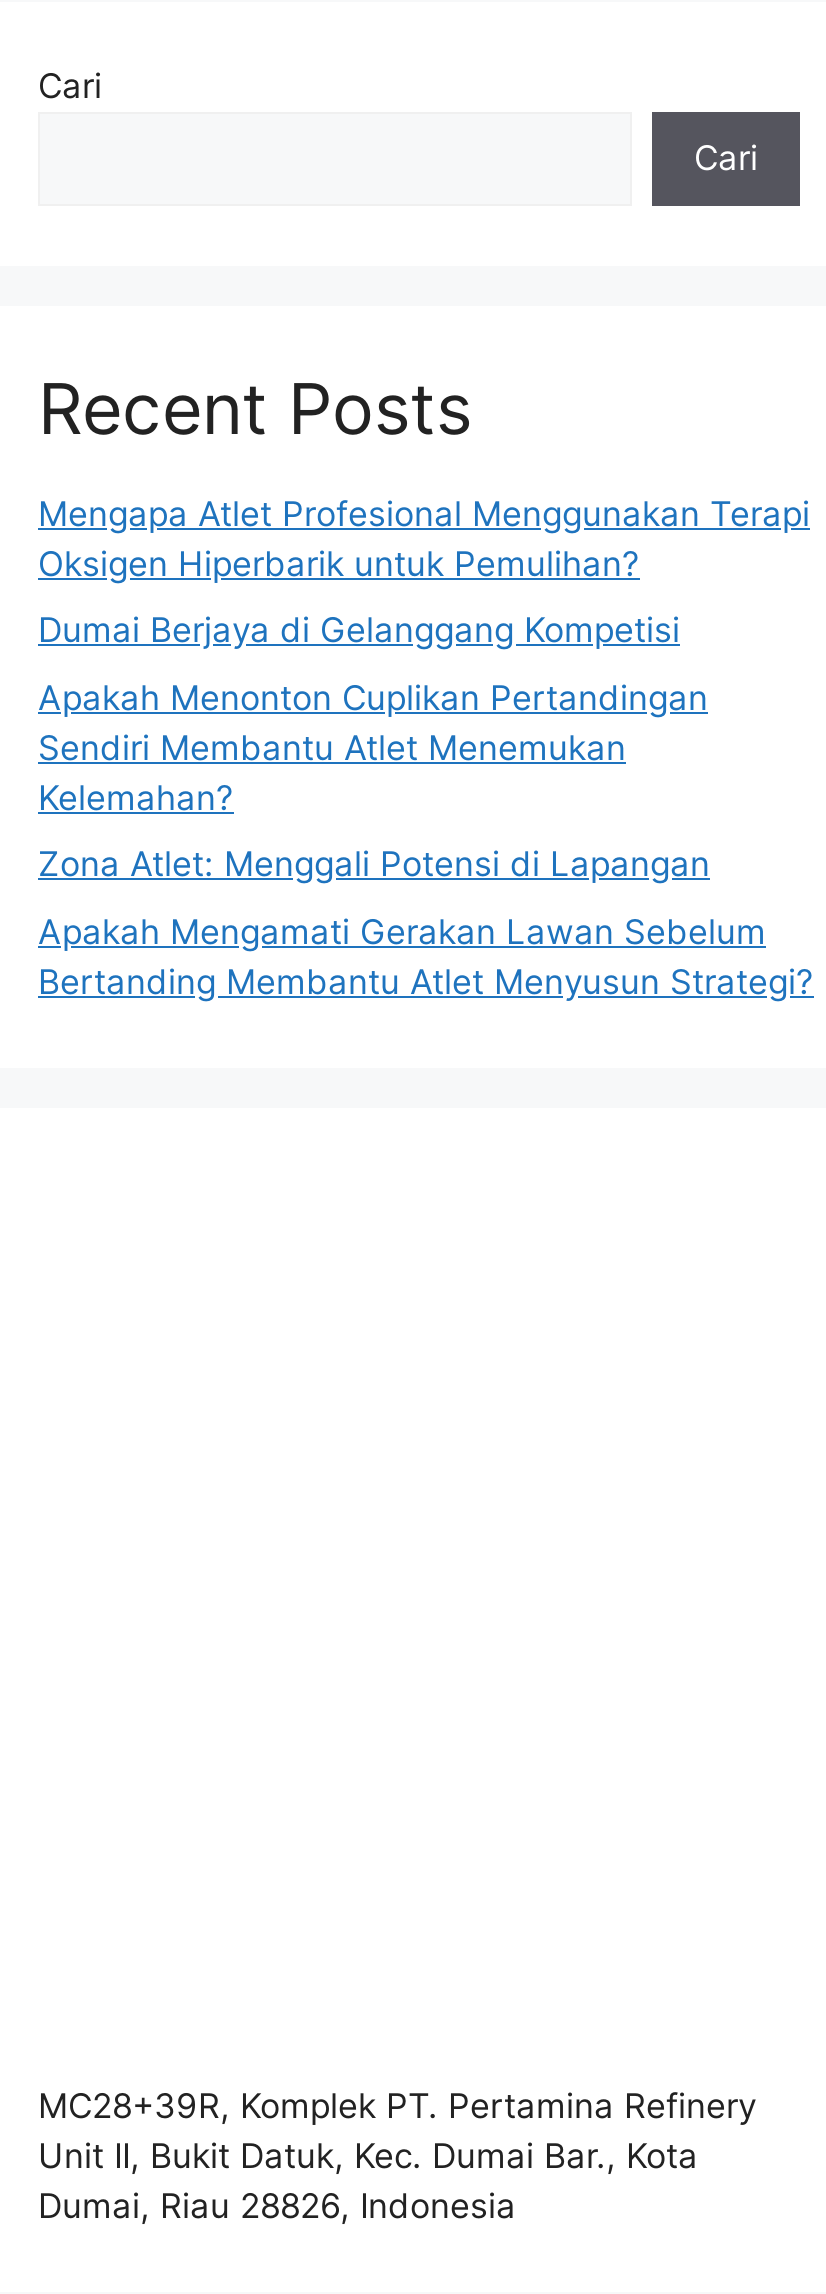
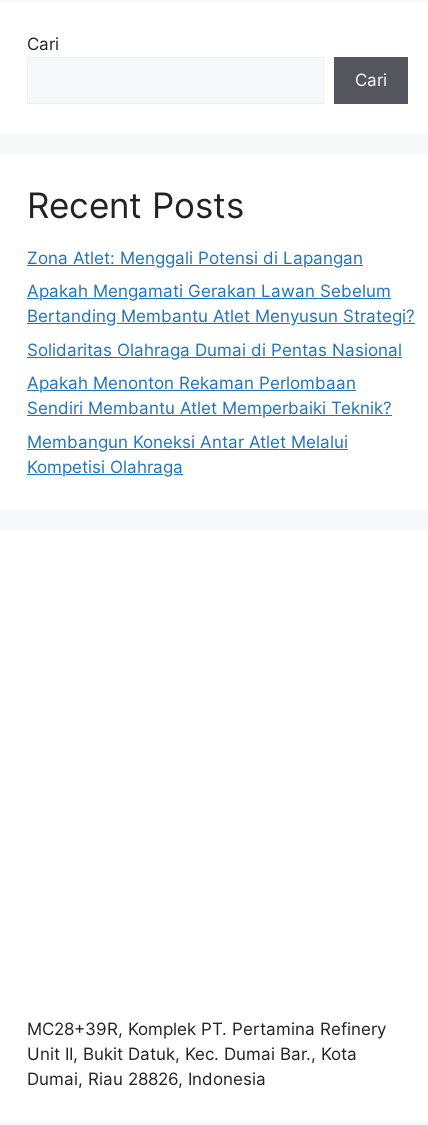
- Mengapa Atlet Profesional Menggunakan Terapi
- Oksigen Hiperbarik untuk Pemulihan?
- Dumai Berjaya di Gelanggang Kompetisi
- Apakah Menonton Cuplikan Pertandingan
- Sendiri Membantu Atlet Menemukan
- Kelemahan?

moved up: Zona Atlet: Menggali Potensi di Lapangan | Apakah Mengamati Gerakan Lawan Sebelum | Bertanding Membantu Atlet Menyusun Strategi?

+ Solidaritas Olahraga Dumai di Pentas Nasional
+ Apakah Menonton Rekaman Perlombaan
+ Sendiri Membantu Atlet Memperbaiki Teknik?
+ Membangun Koneksi Antar Atlet Melalui
+ Kompetisi Olahraga
